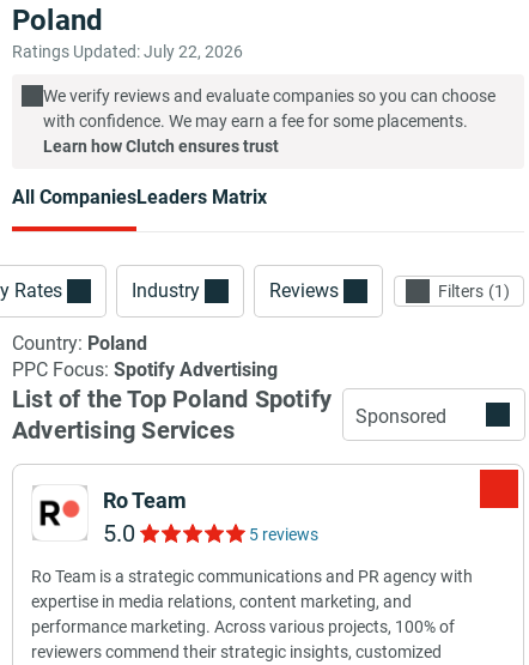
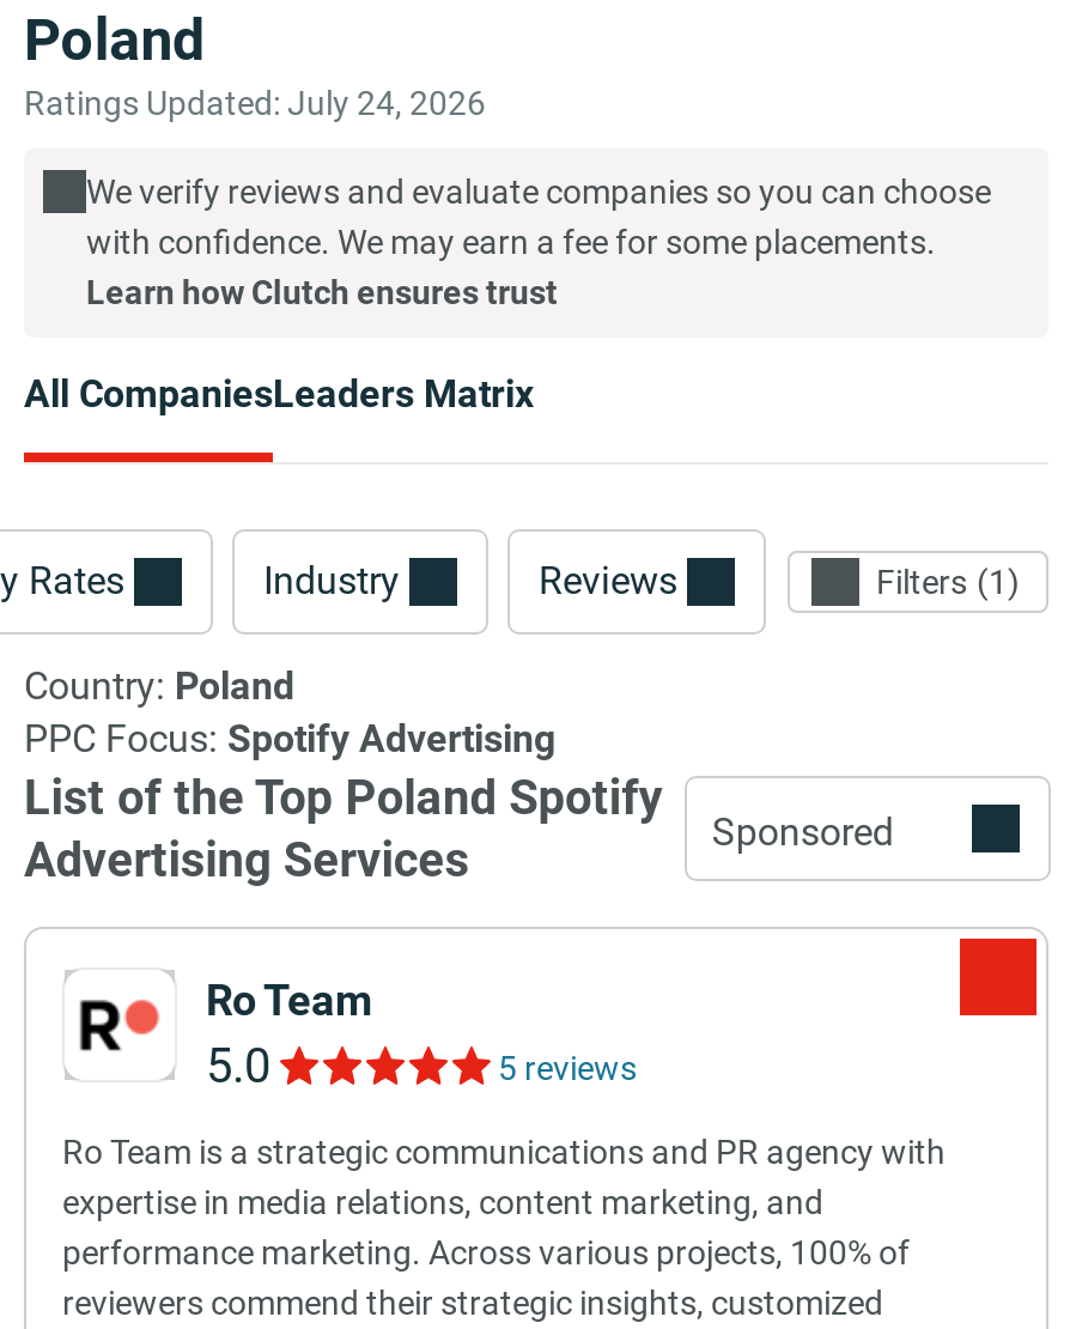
- Ratings Updated: July 22, 2026
+ Ratings Updated: July 24, 2026
